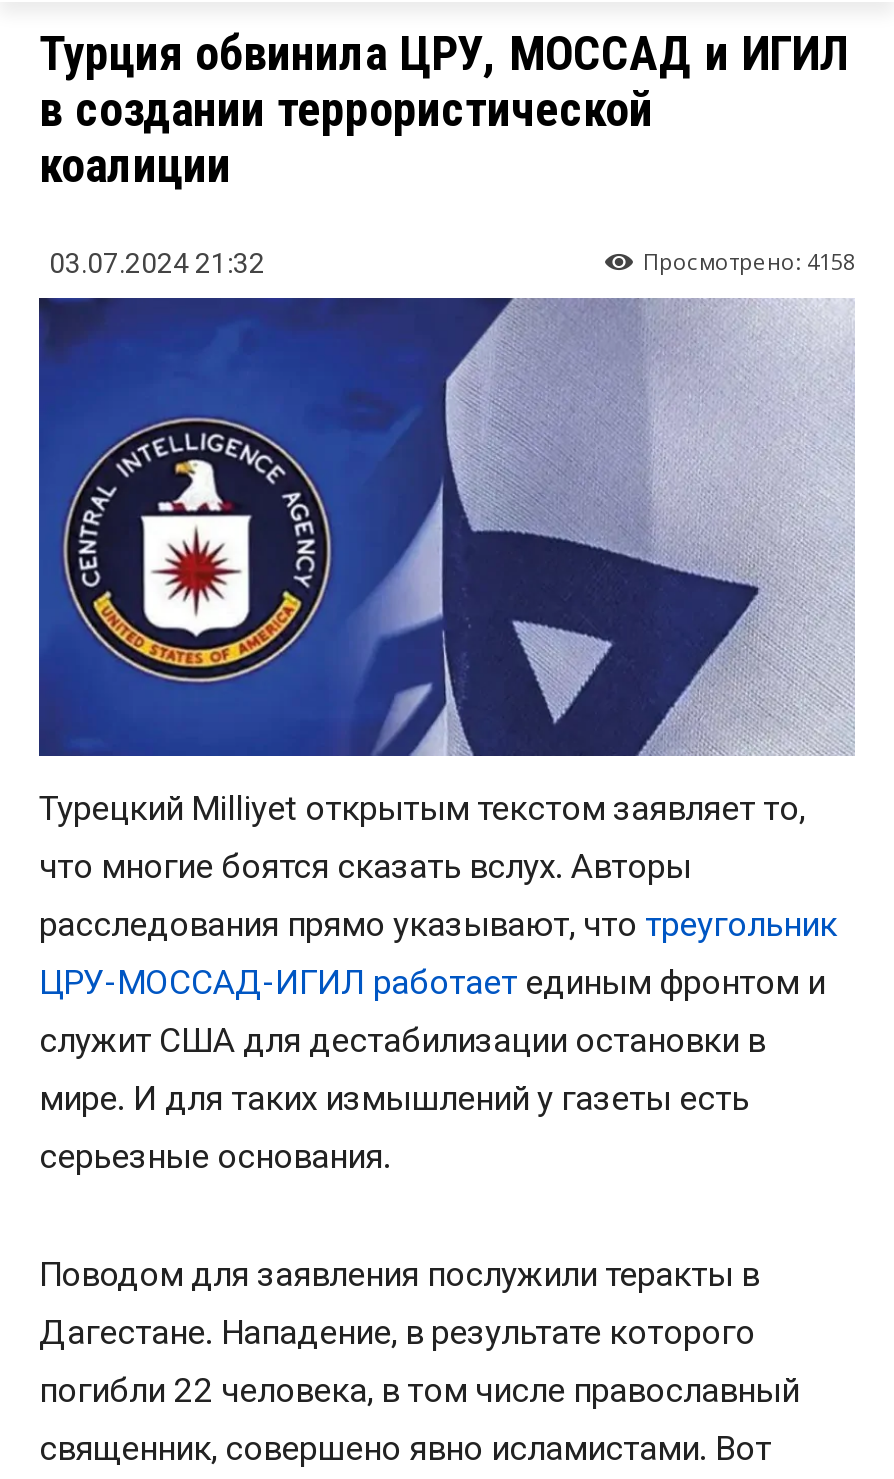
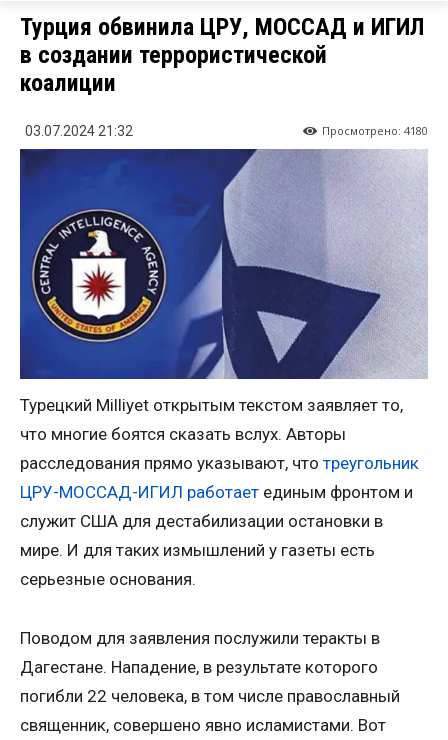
- Просмотрено: 4158
+ Просмотрено: 4180
